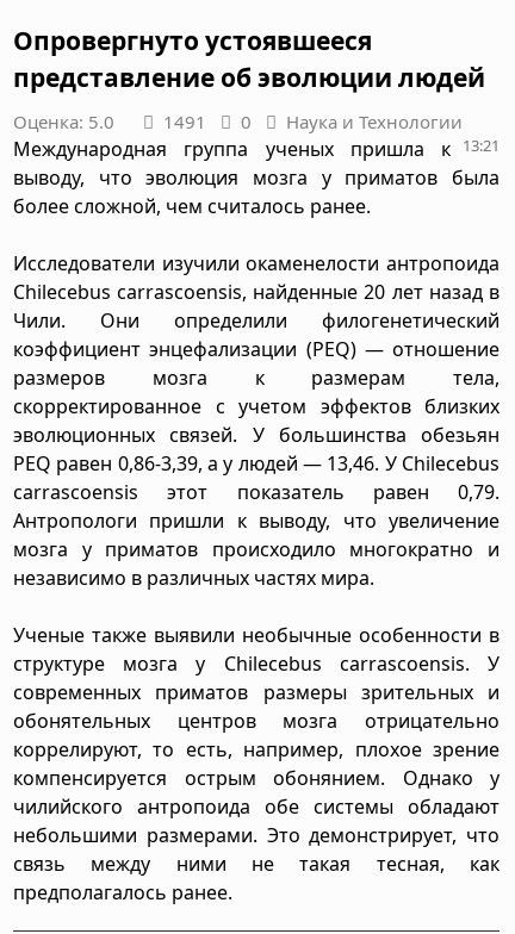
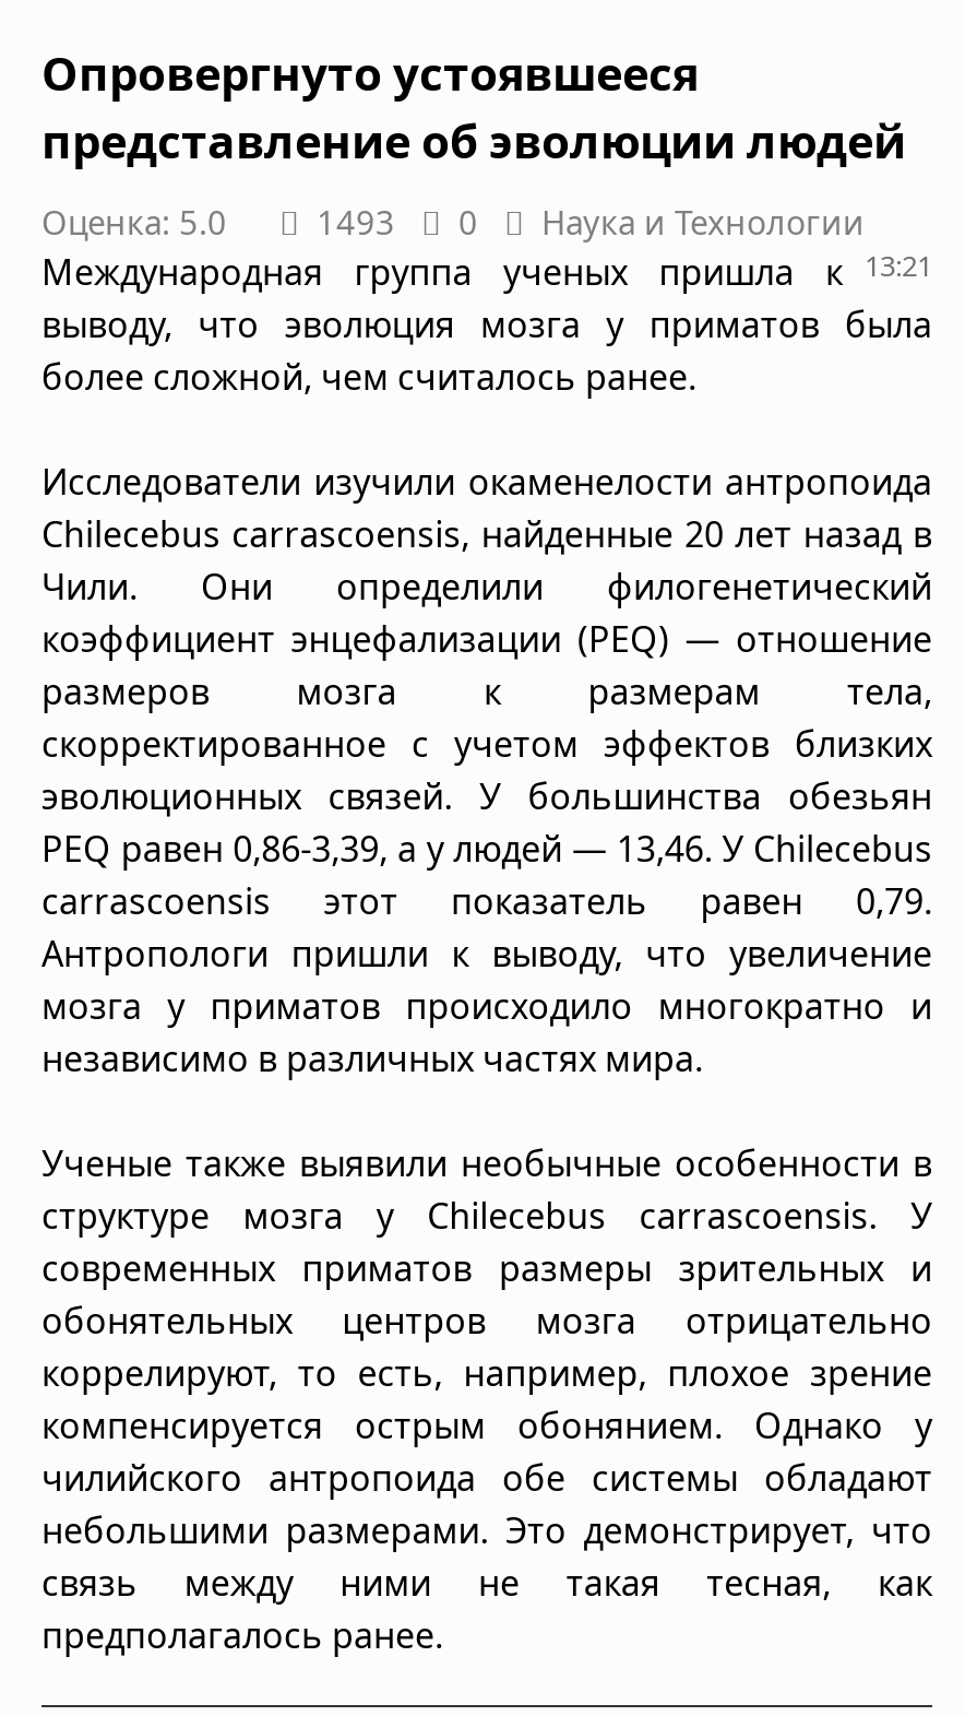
- Оценка: 5.0 1491 0 Наука и Технологии
+ Оценка: 5.0 1493 0 Наука и Технологии
